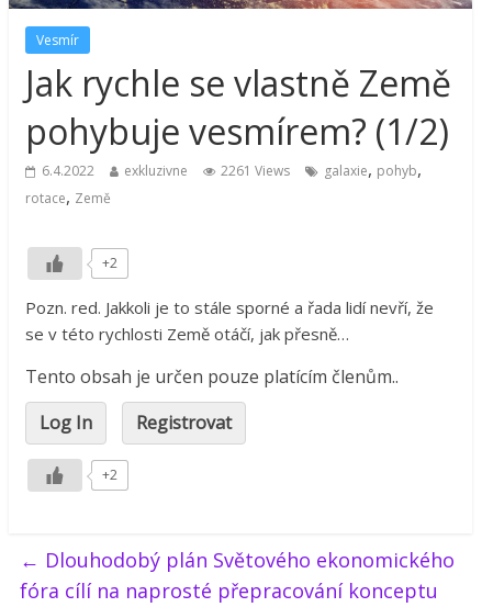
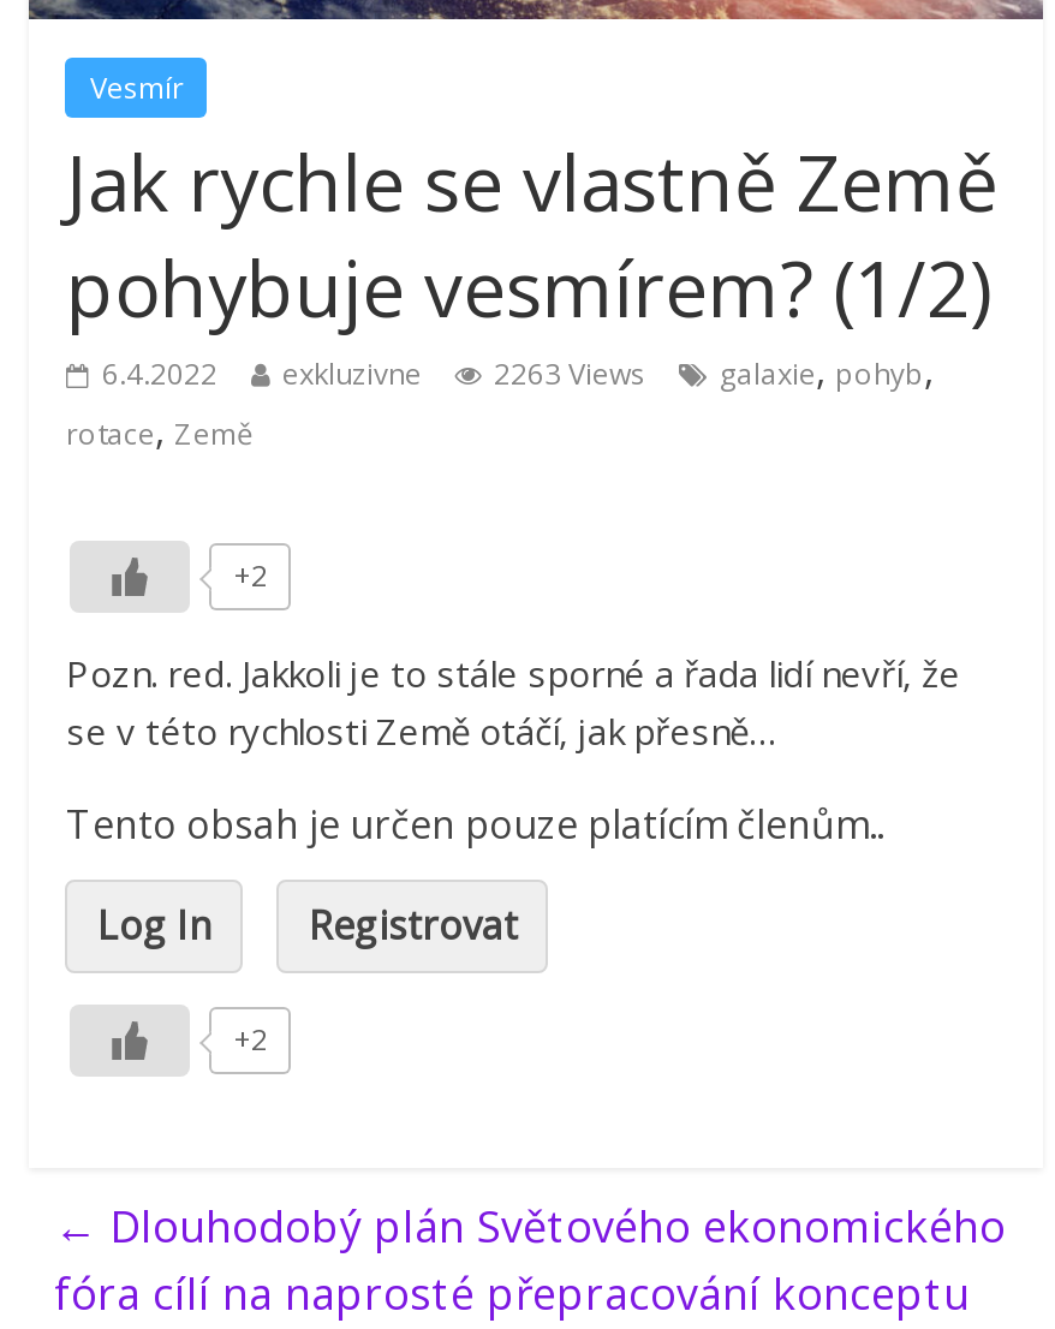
- 6.4.2022 exkluzivne 2261 Views galaxie, pohyb,
+ 6.4.2022 exkluzivne 2263 Views galaxie, pohyb,
